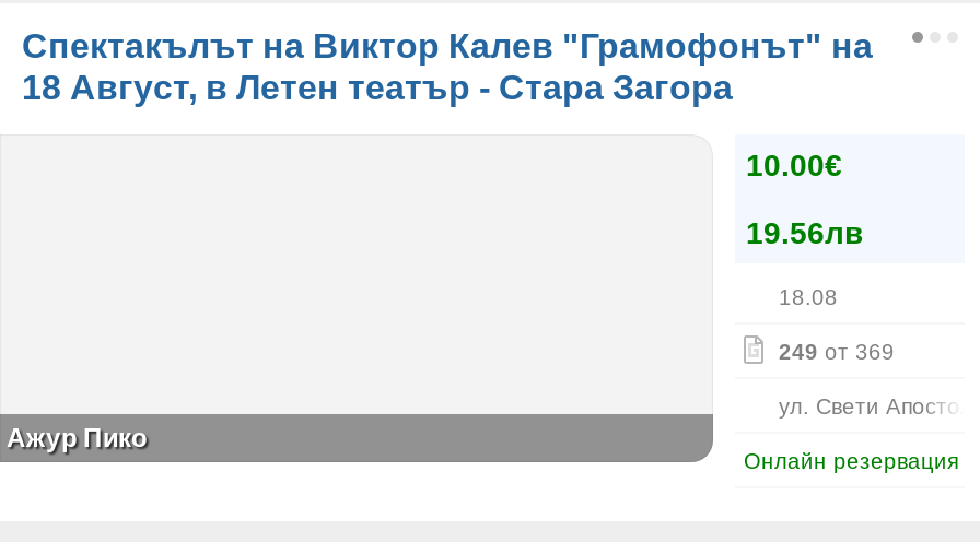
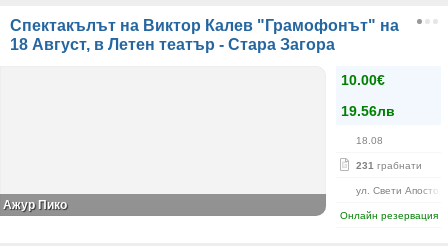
- 249 от 369
+ 231 грабнати
